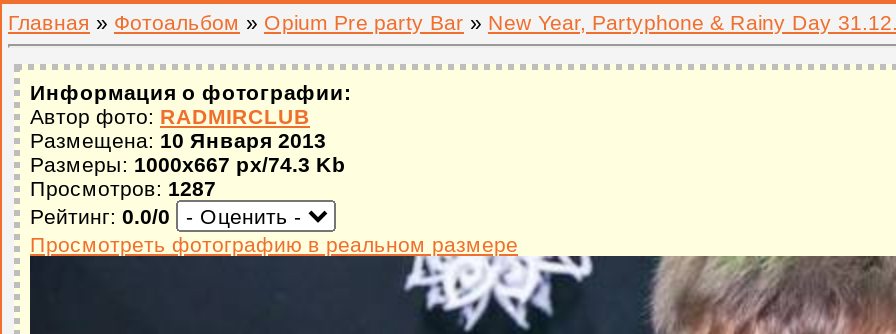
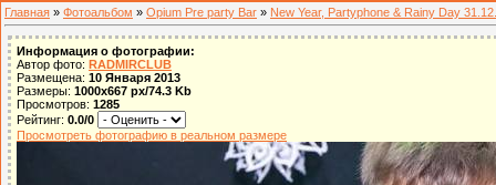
- Просмотров: 1287
+ Просмотров: 1285
